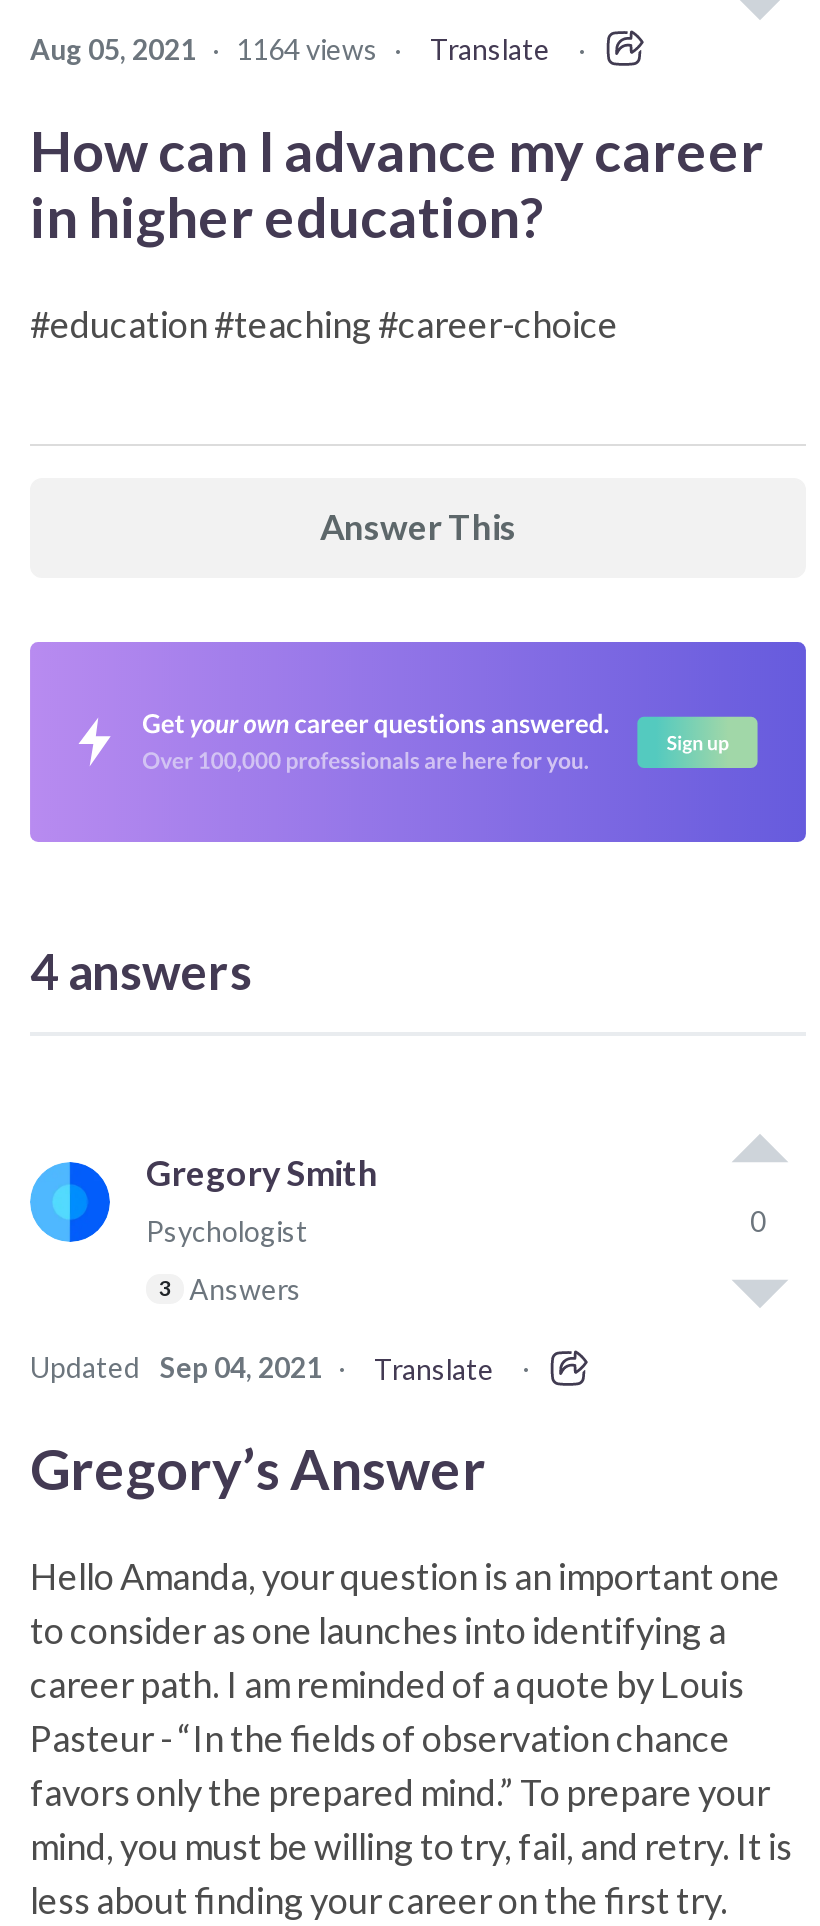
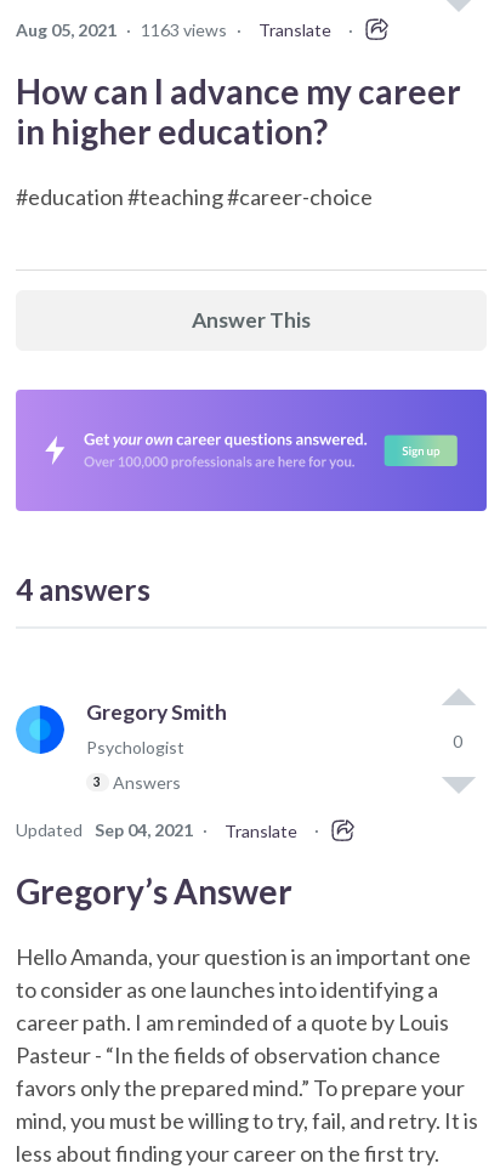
- Aug 05, 2021 · 1164 views ·
+ Aug 05, 2021 · 1163 views ·
